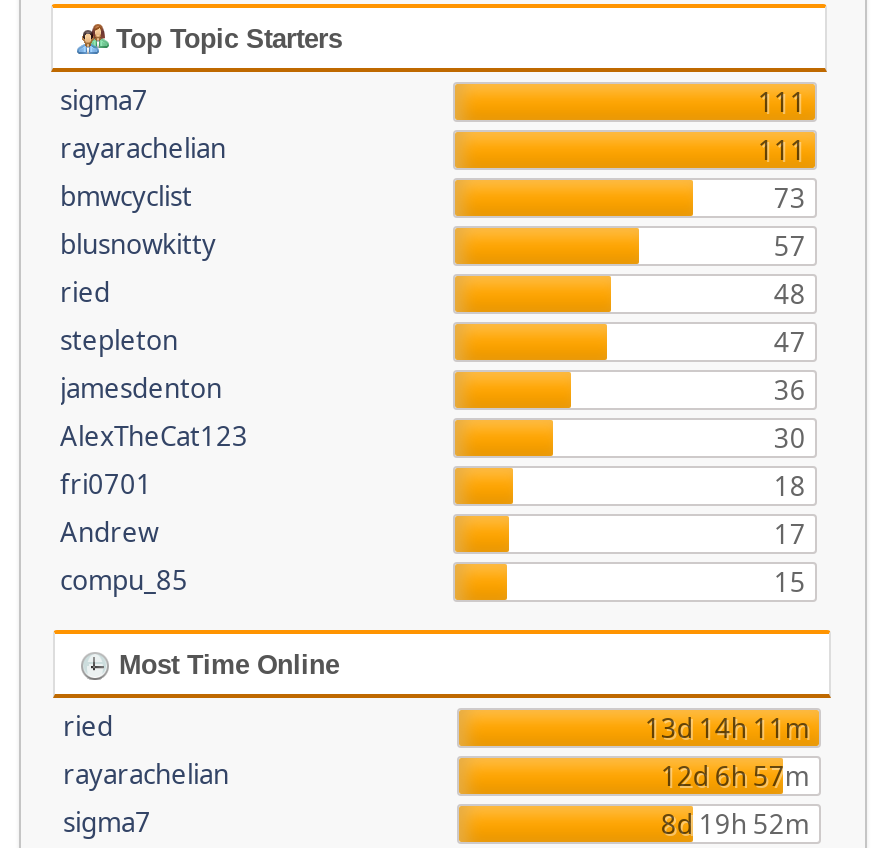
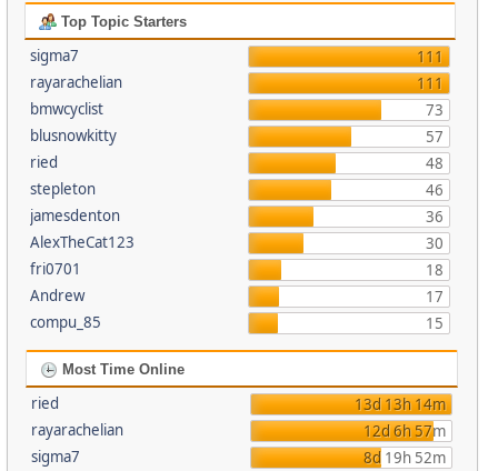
- 47
+ 46

- 13d 14h 11m
+ 13d 13h 14m
